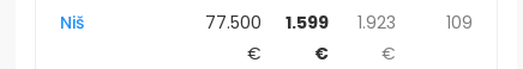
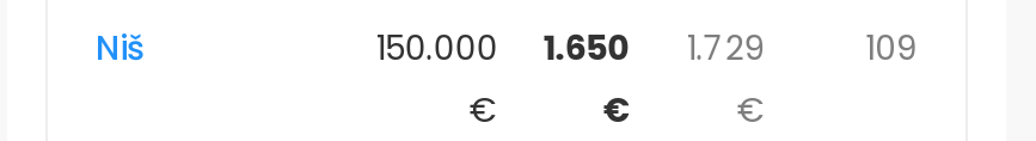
- 77.500
+ 150.000

- 1.599
+ 1.650

- 1.923
+ 1.729
